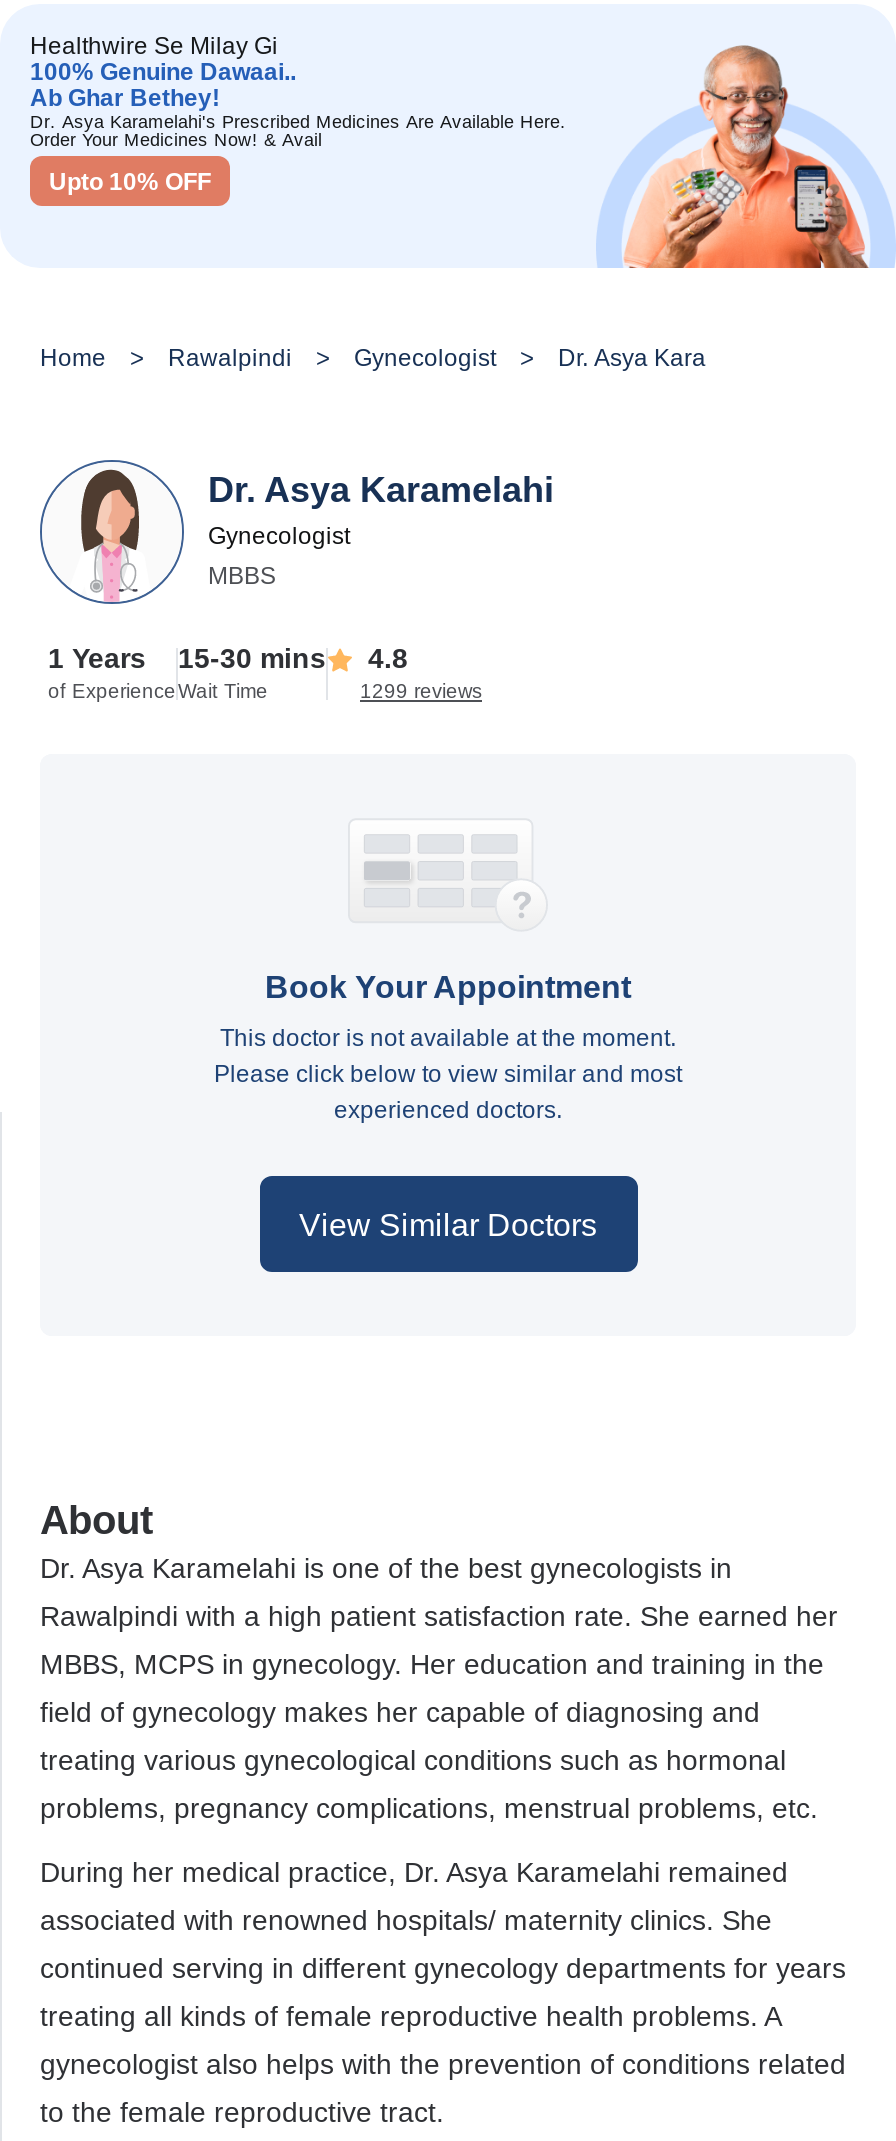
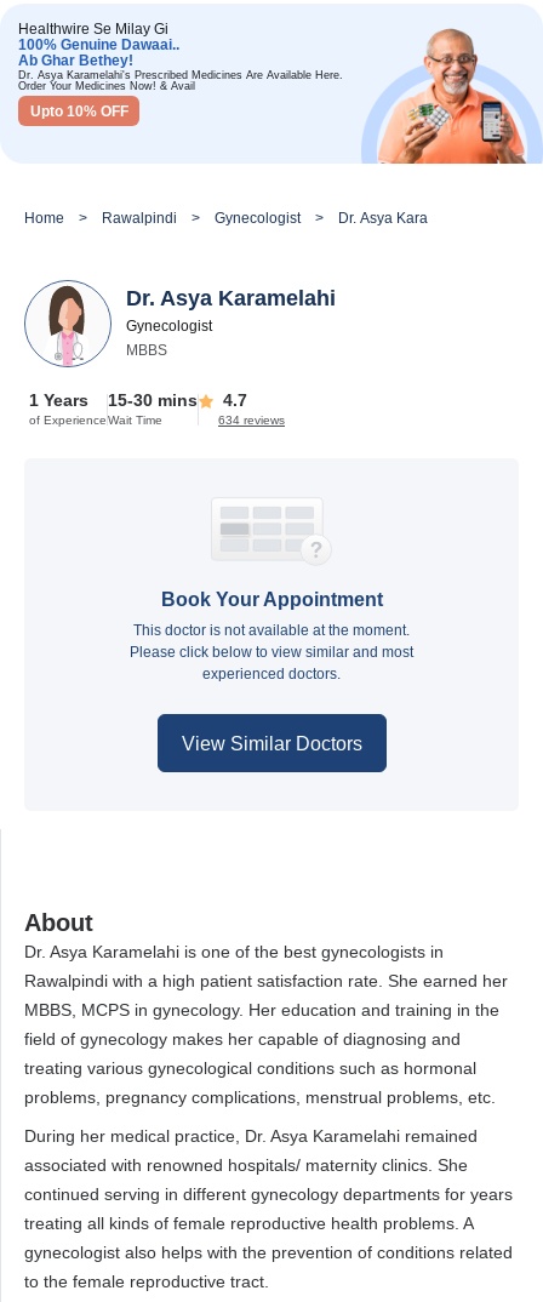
- 1 Years 15-30 mins 4.8
+ 1 Years 15-30 mins 4.7

- 1299 reviews
+ 634 reviews
